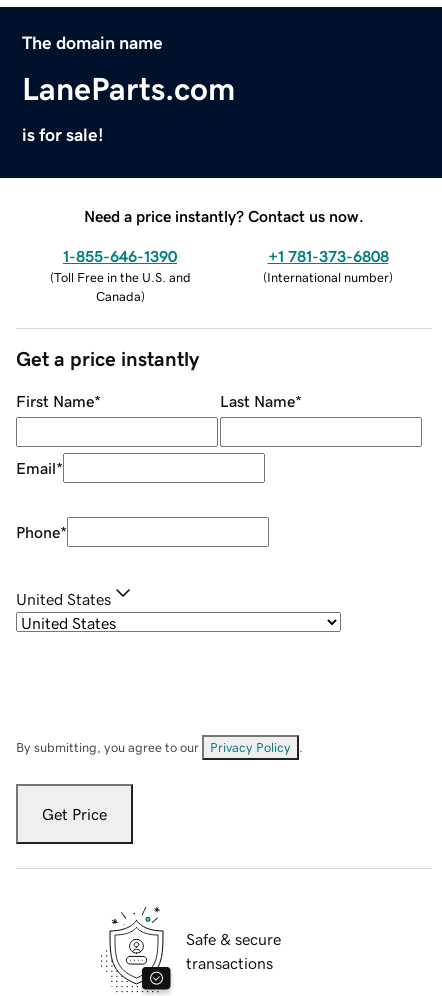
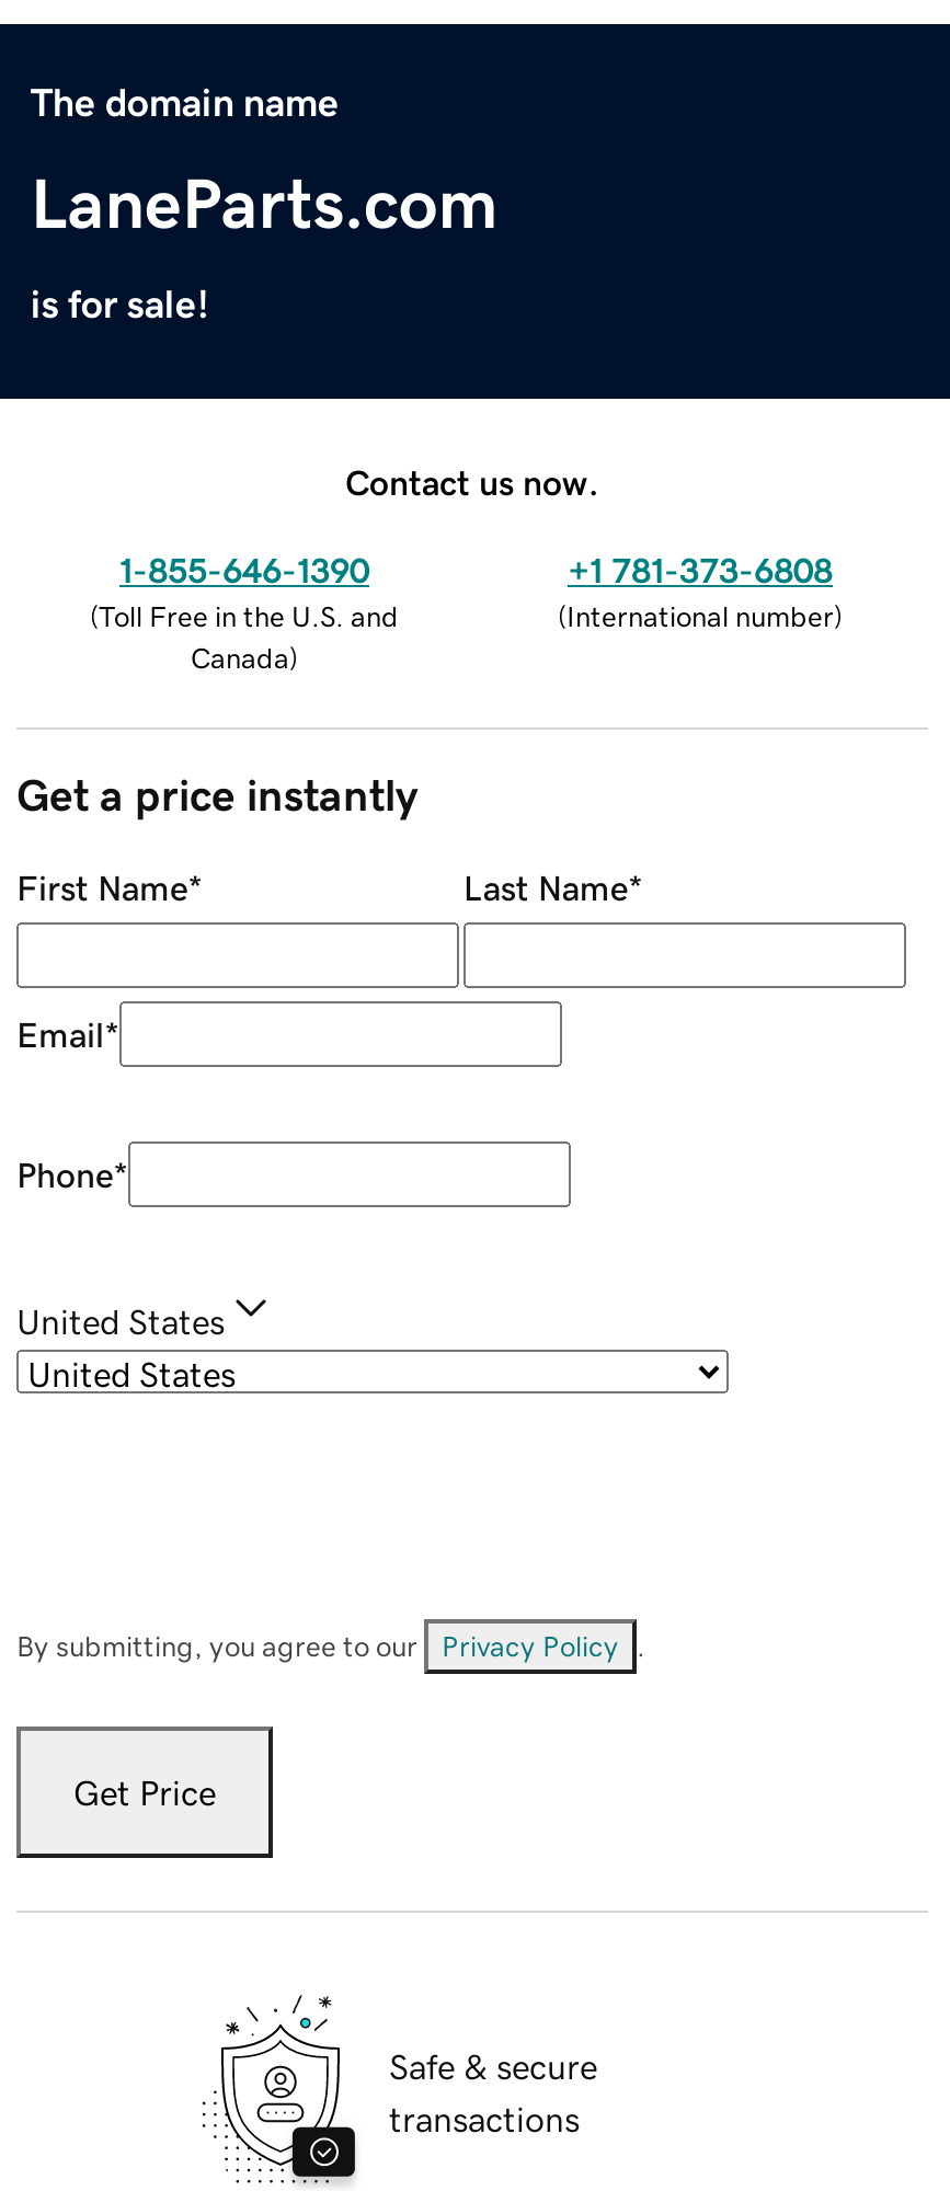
- Need a price instantly? Contact us now.
+ Contact us now.
